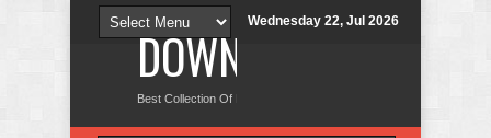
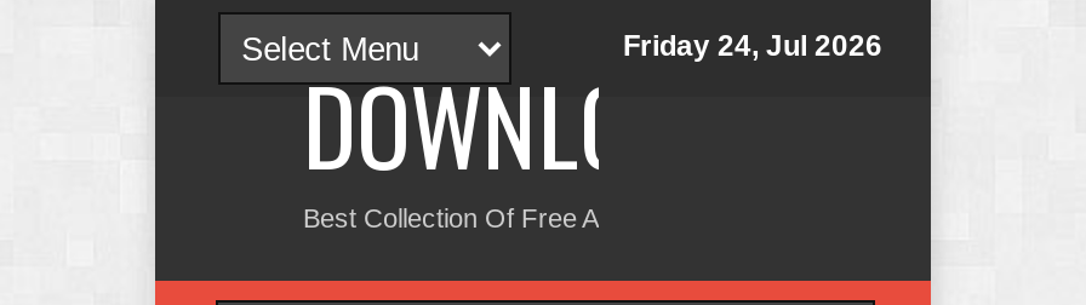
- Wednesday 22, Jul 2026
+ Friday 24, Jul 2026
